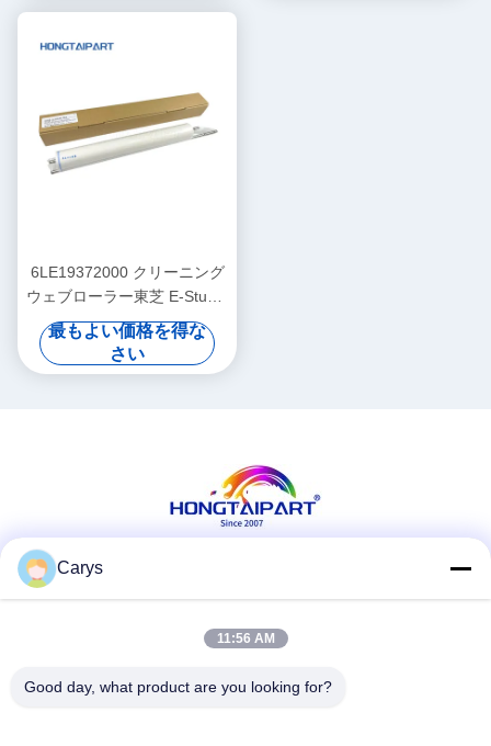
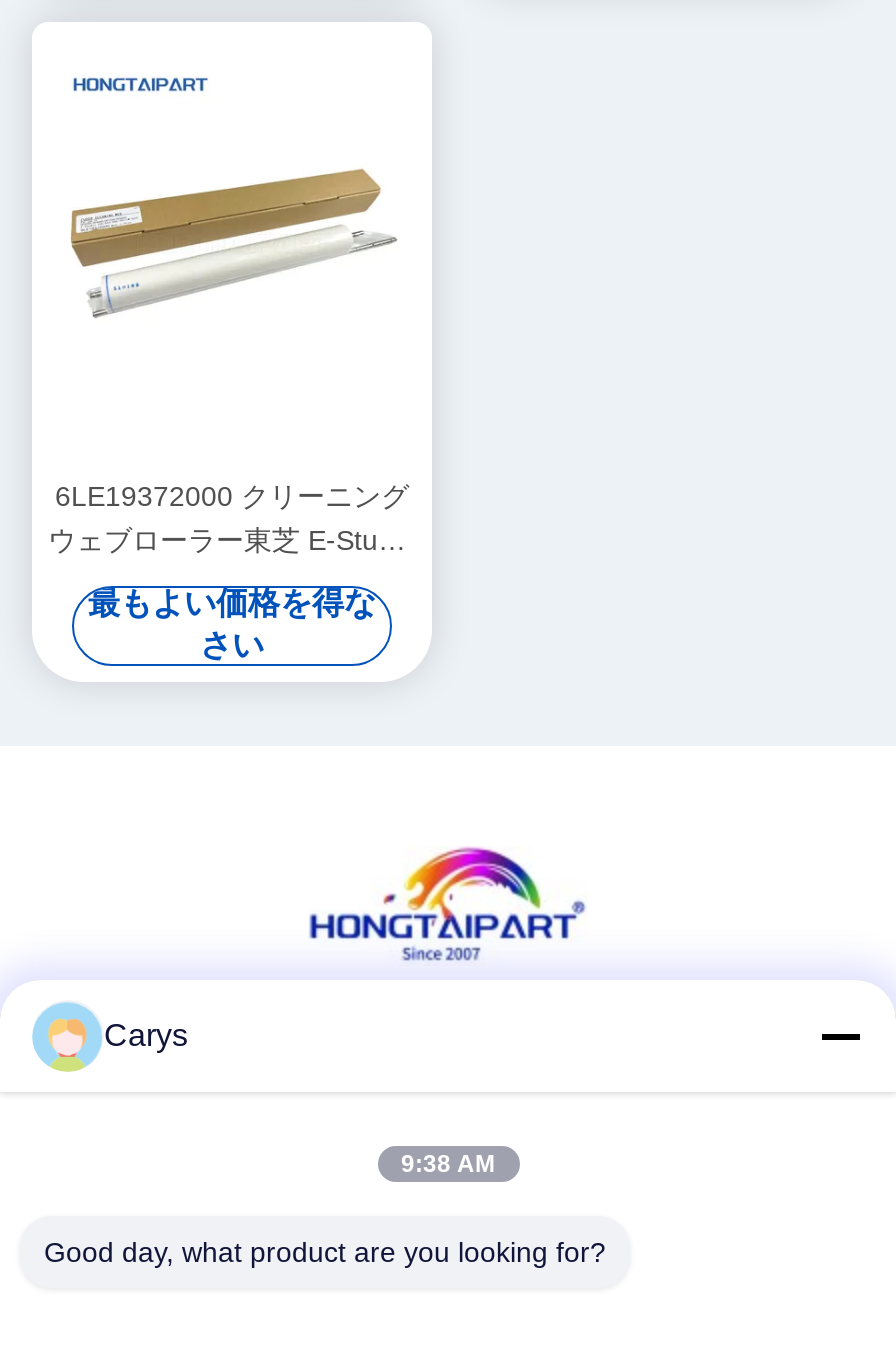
- 11:56 AM
+ 9:38 AM
